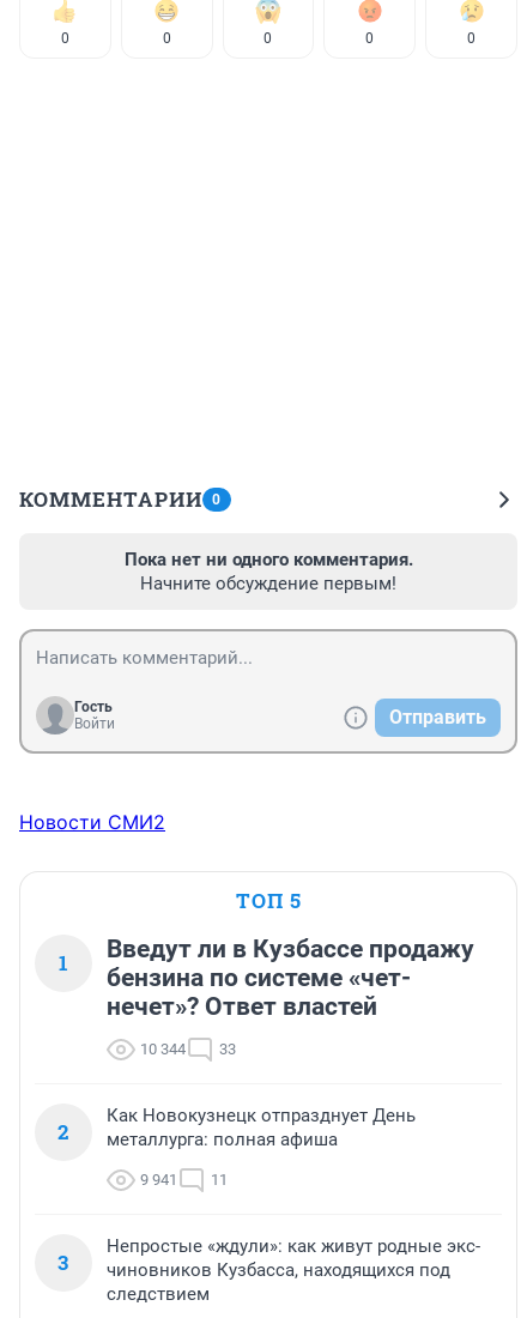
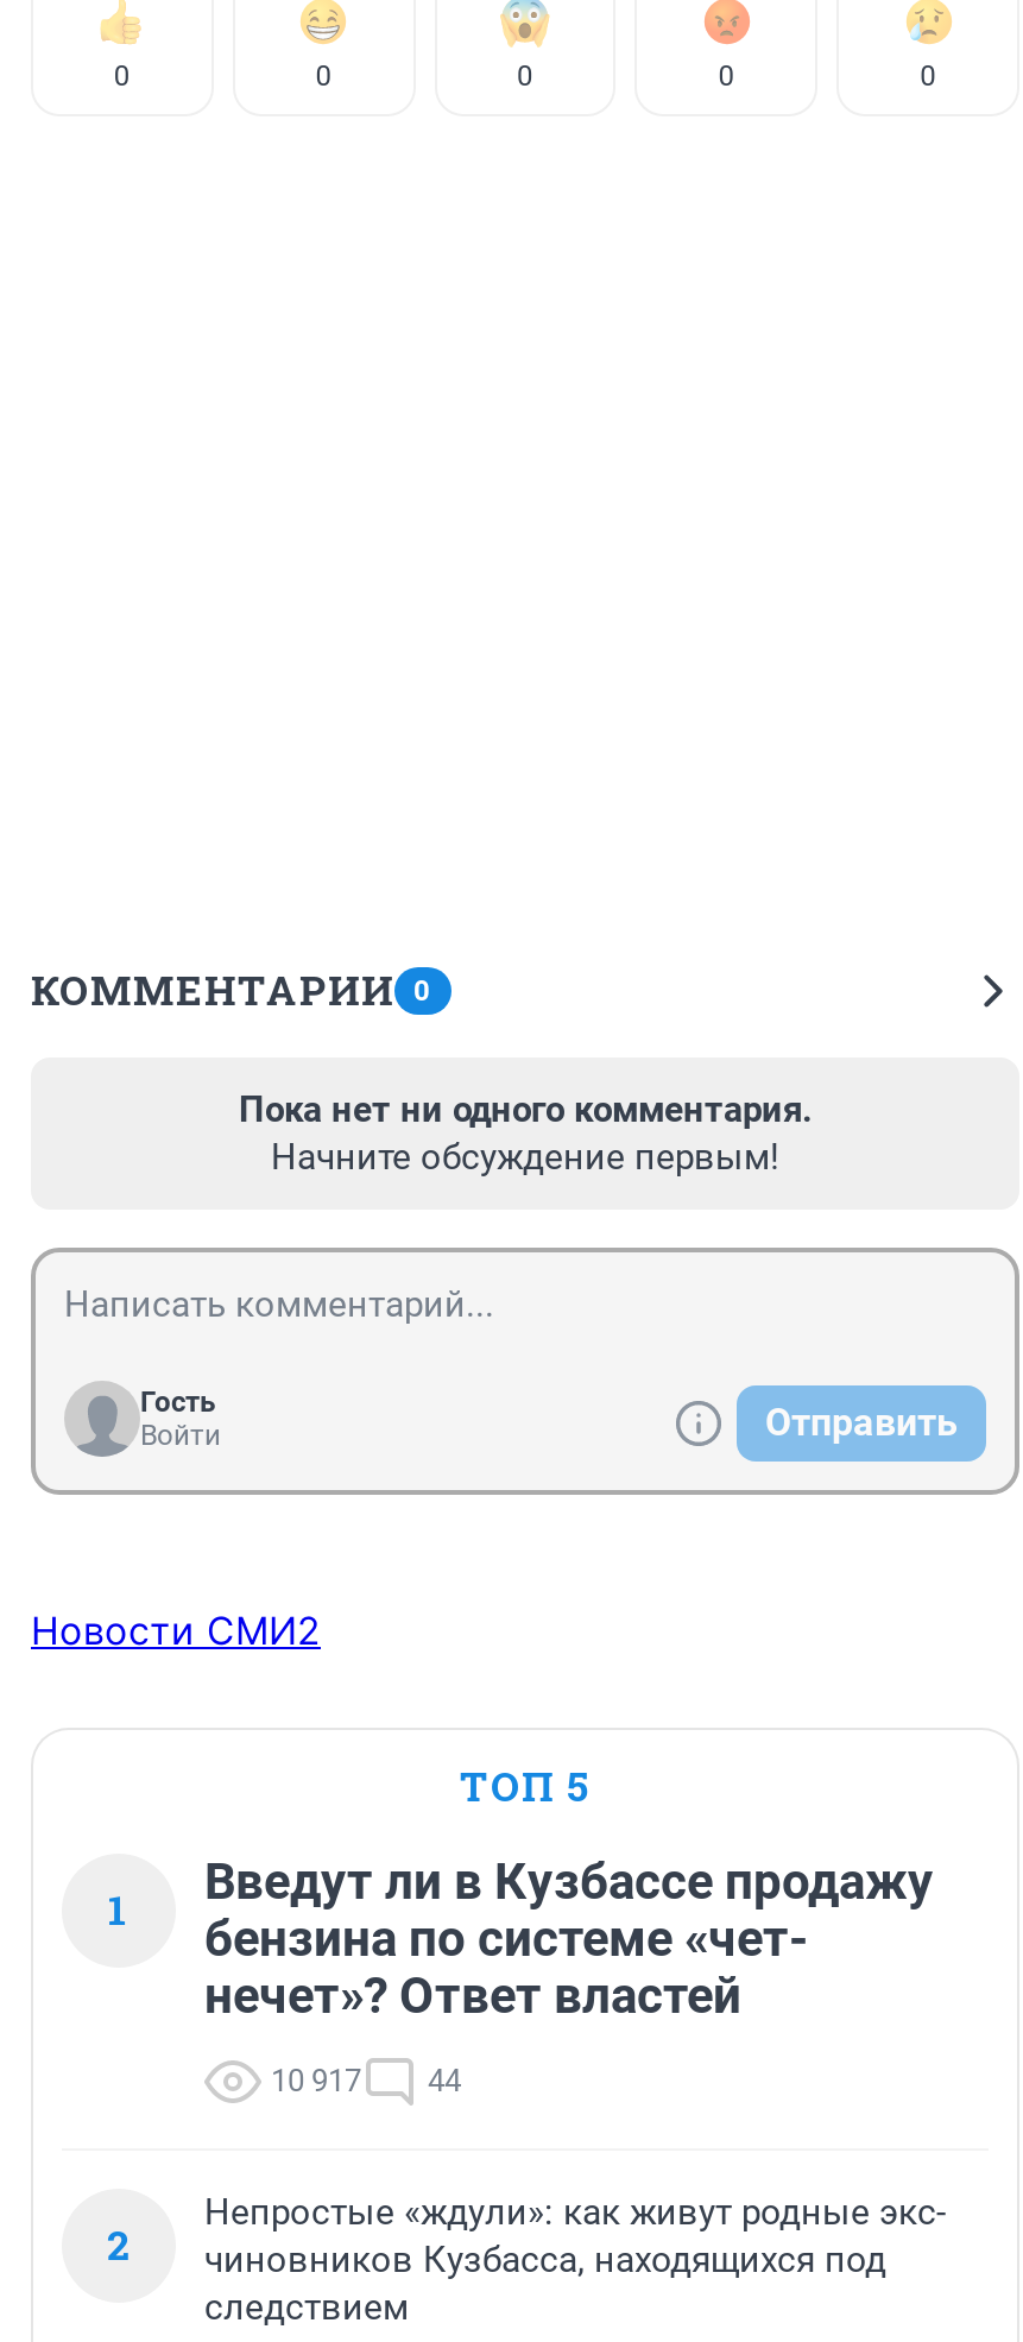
- 10 344
+ 10 917

- 33
+ 44

- Как Новокузнецк отпразднует День
- металлурга: полная афиша
- 9 941
- 11
- 3
